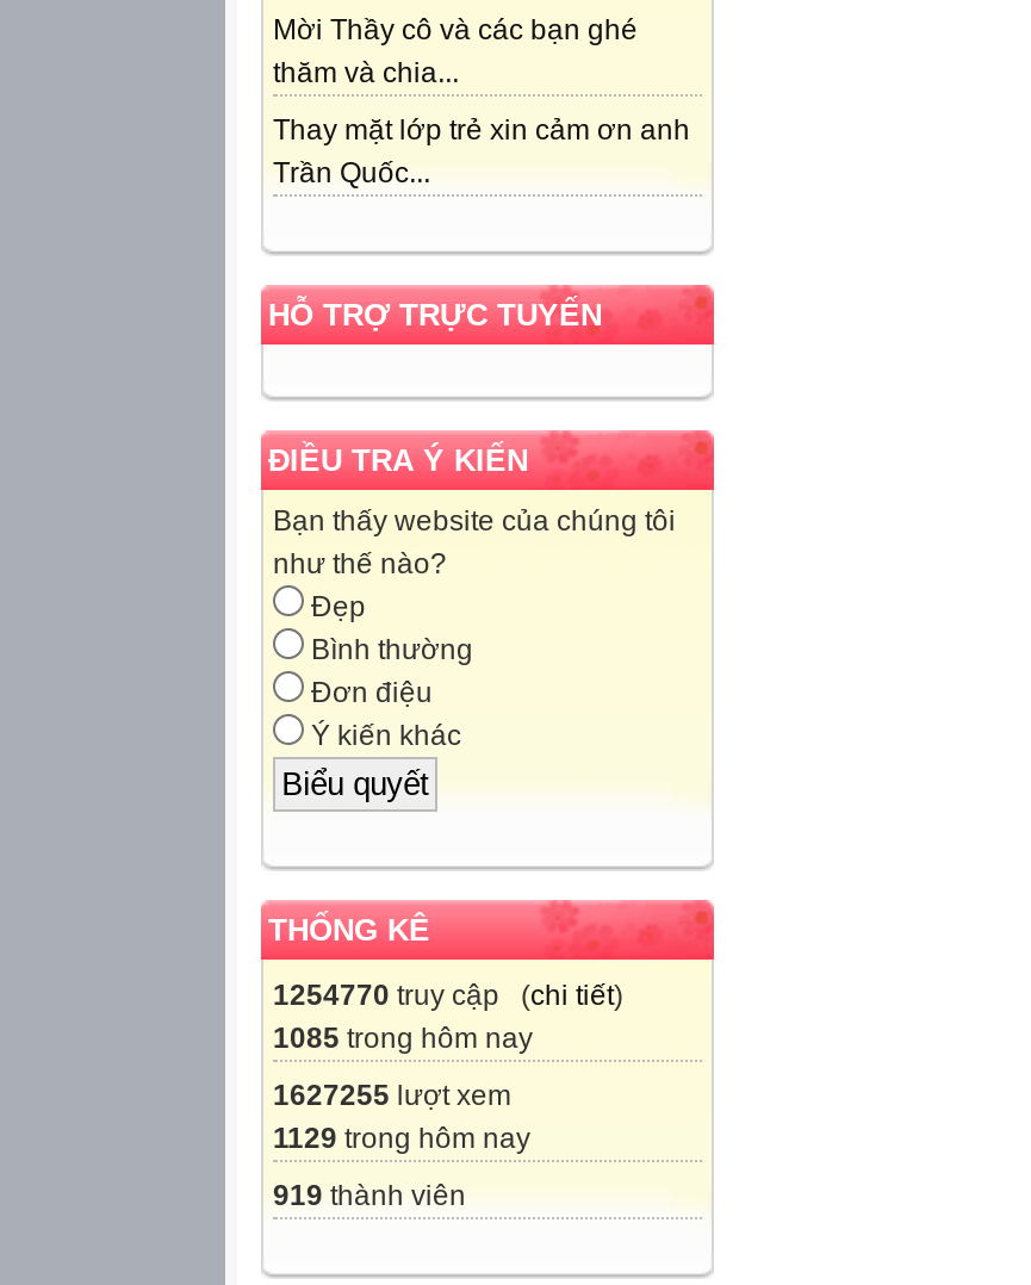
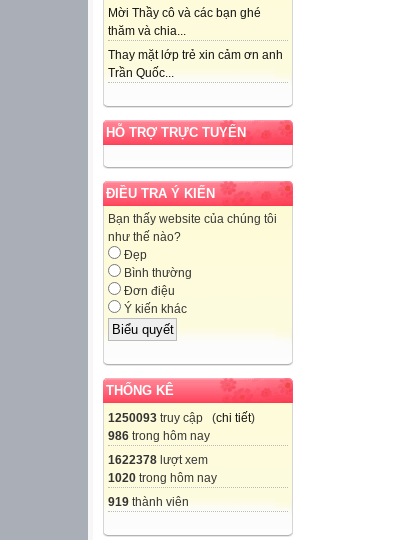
- 1254770 truy cập (chi tiết)
+ 1250093 truy cập (chi tiết)

- 1085 trong hôm nay
+ 986 trong hôm nay

- 1627255 lượt xem
+ 1622378 lượt xem

- 1129 trong hôm nay
+ 1020 trong hôm nay
